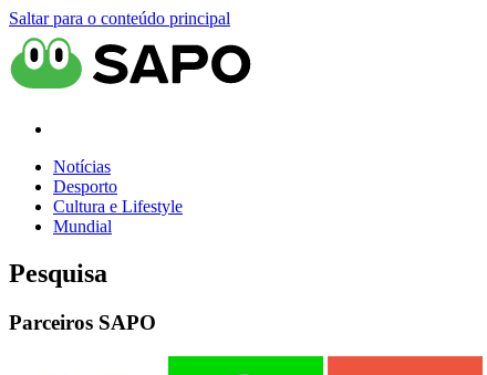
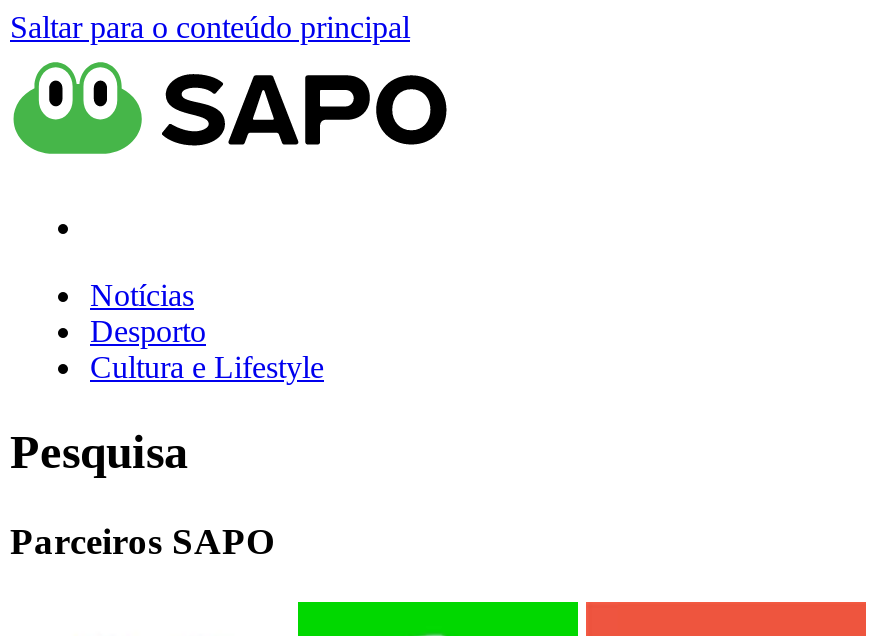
- Mundial
